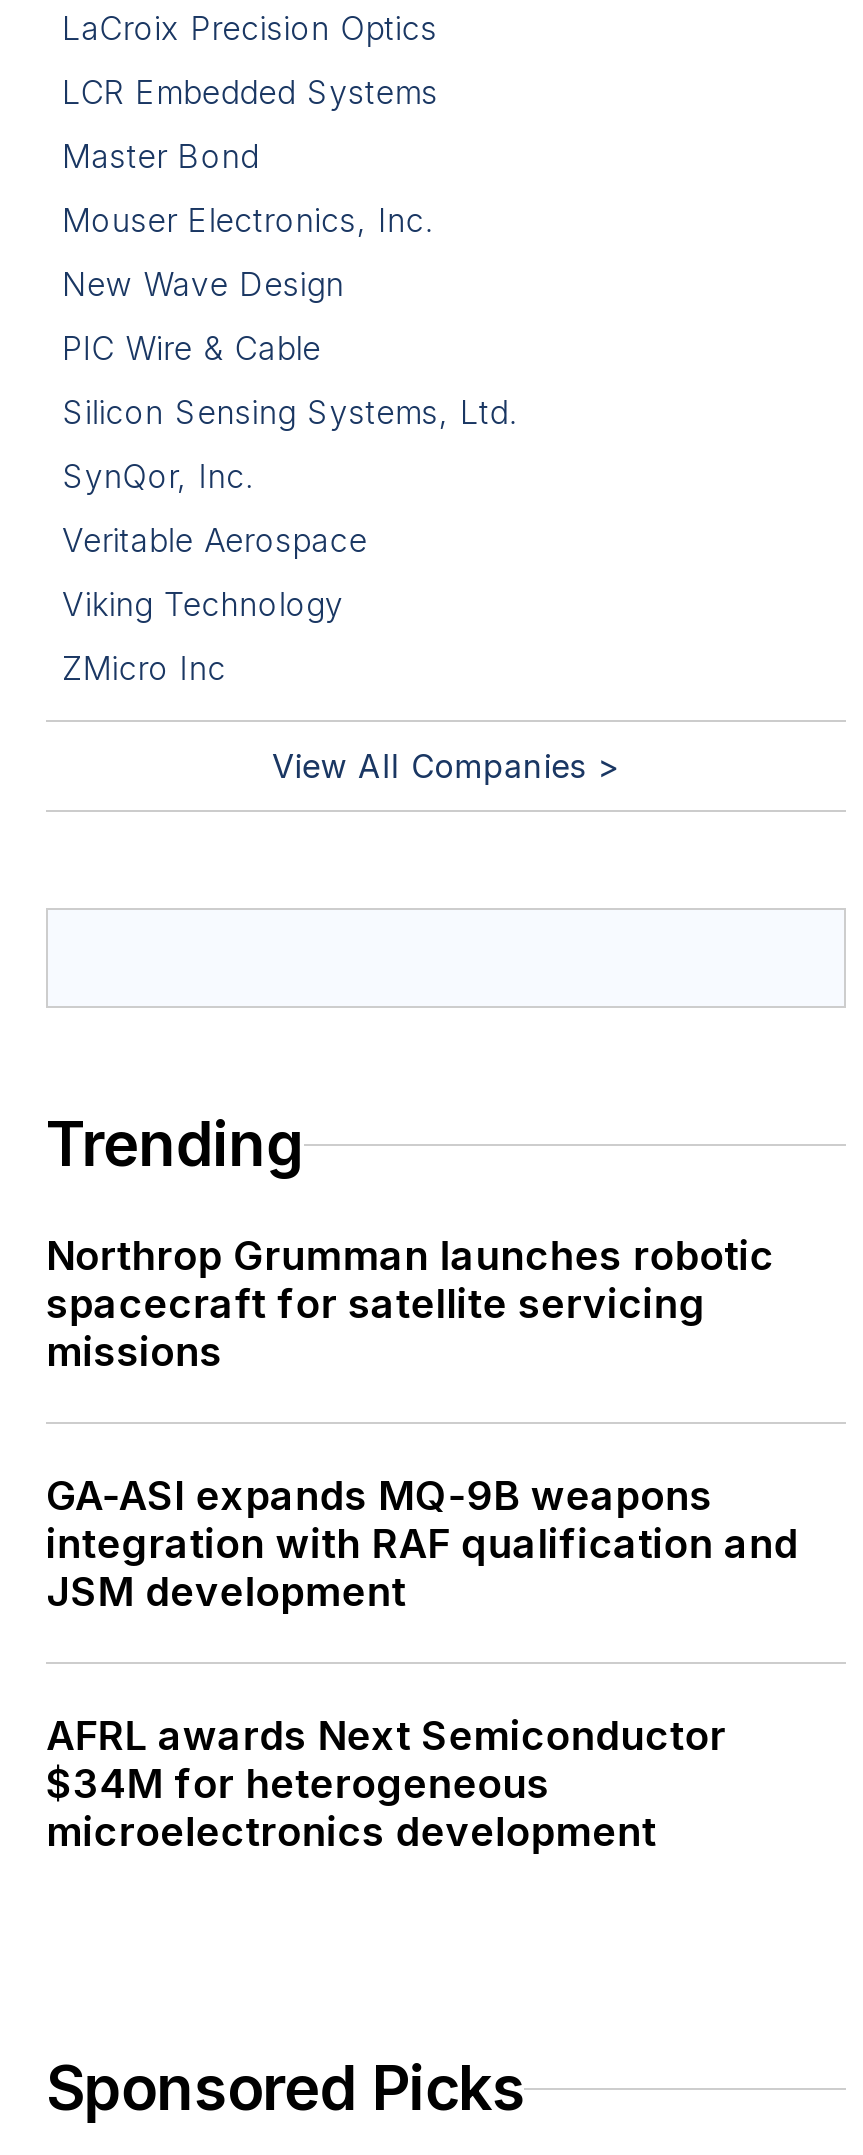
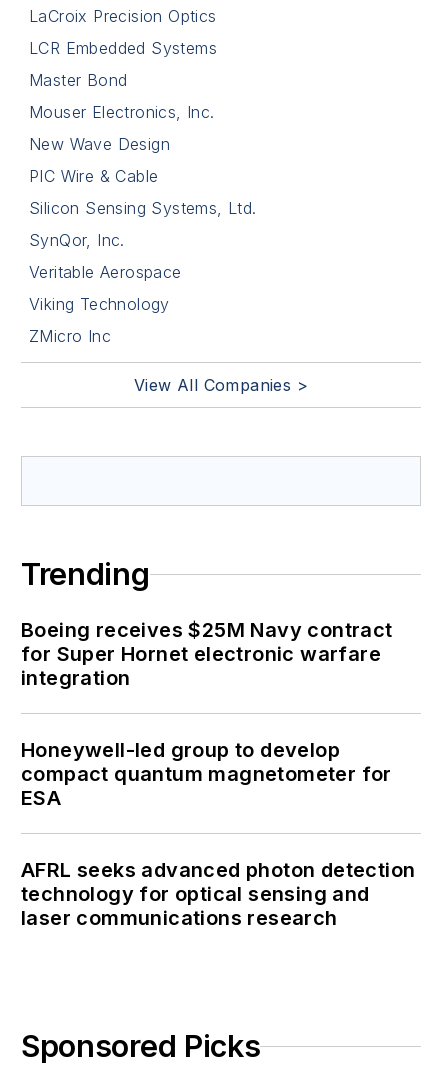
- Northrop Grumman launches robotic
- spacecraft for satellite servicing
- missions
+ Boeing receives $25M Navy contract
+ for Super Hornet electronic warfare
+ integration

- GA-ASI expands MQ-9B weapons
- integration with RAF qualification and
- JSM development
+ Honeywell-led group to develop
+ compact quantum magnetometer for
+ ESA

- AFRL awards Next Semiconductor
- $34M for heterogeneous
- microelectronics development
+ AFRL seeks advanced photon detection
+ technology for optical sensing and
+ laser communications research
